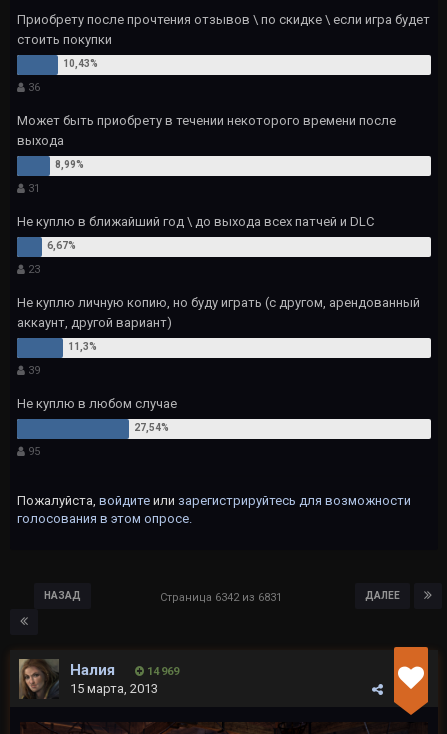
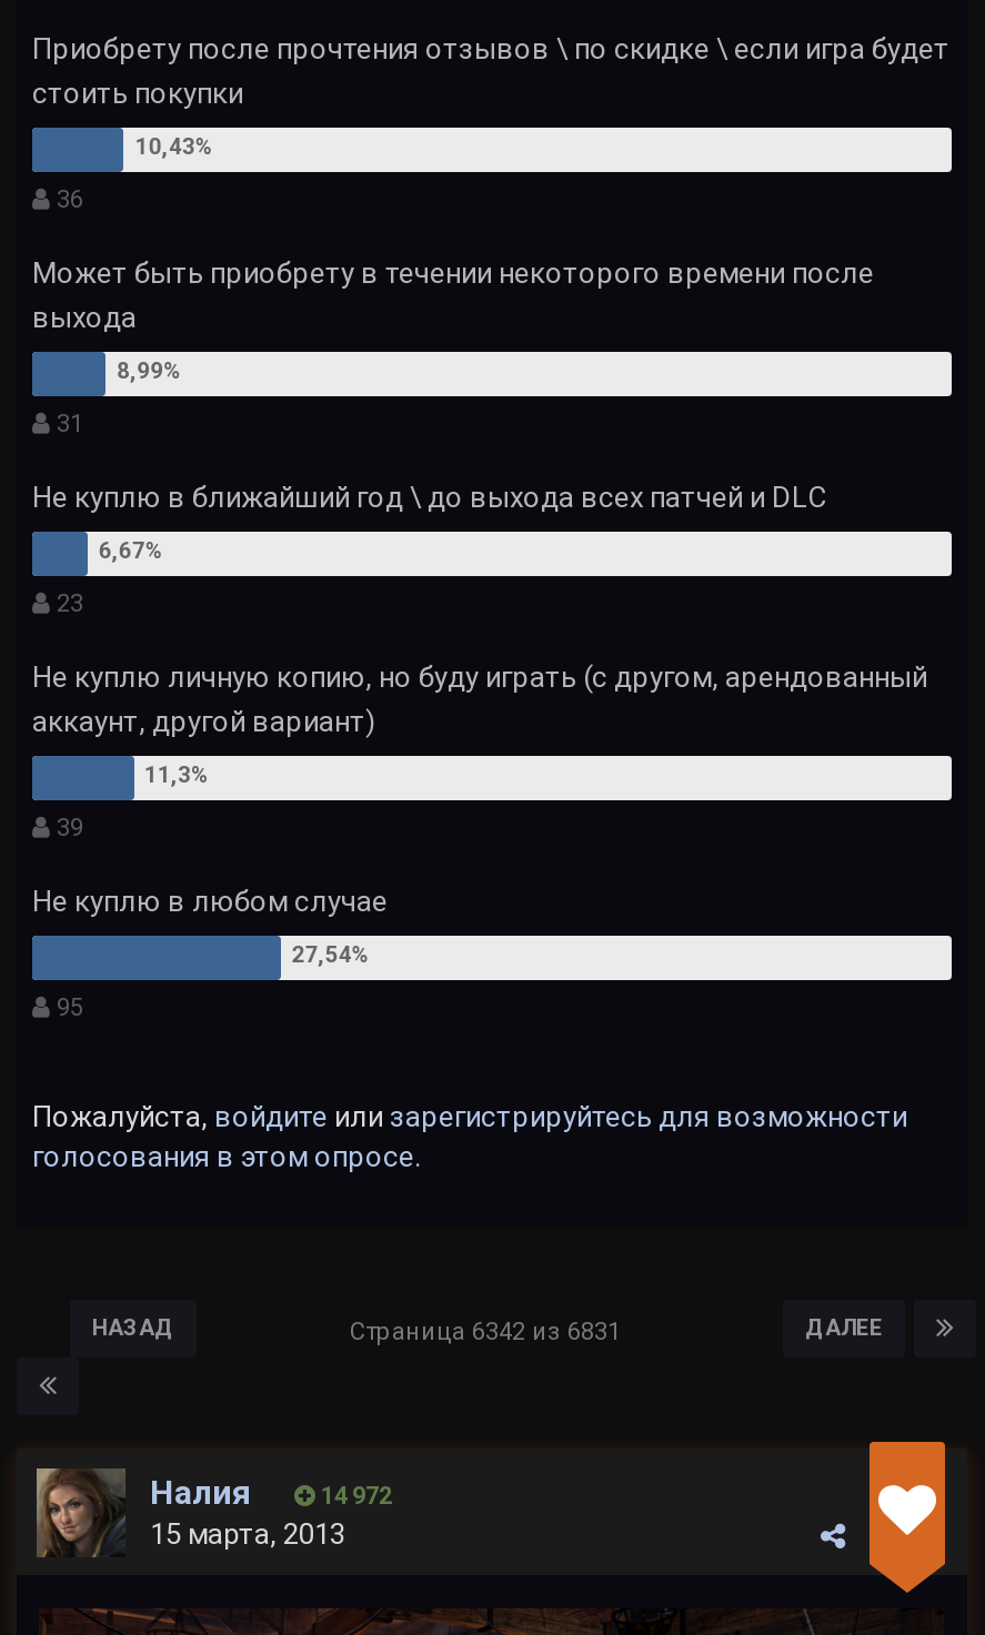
- 14 969
+ 14 972
